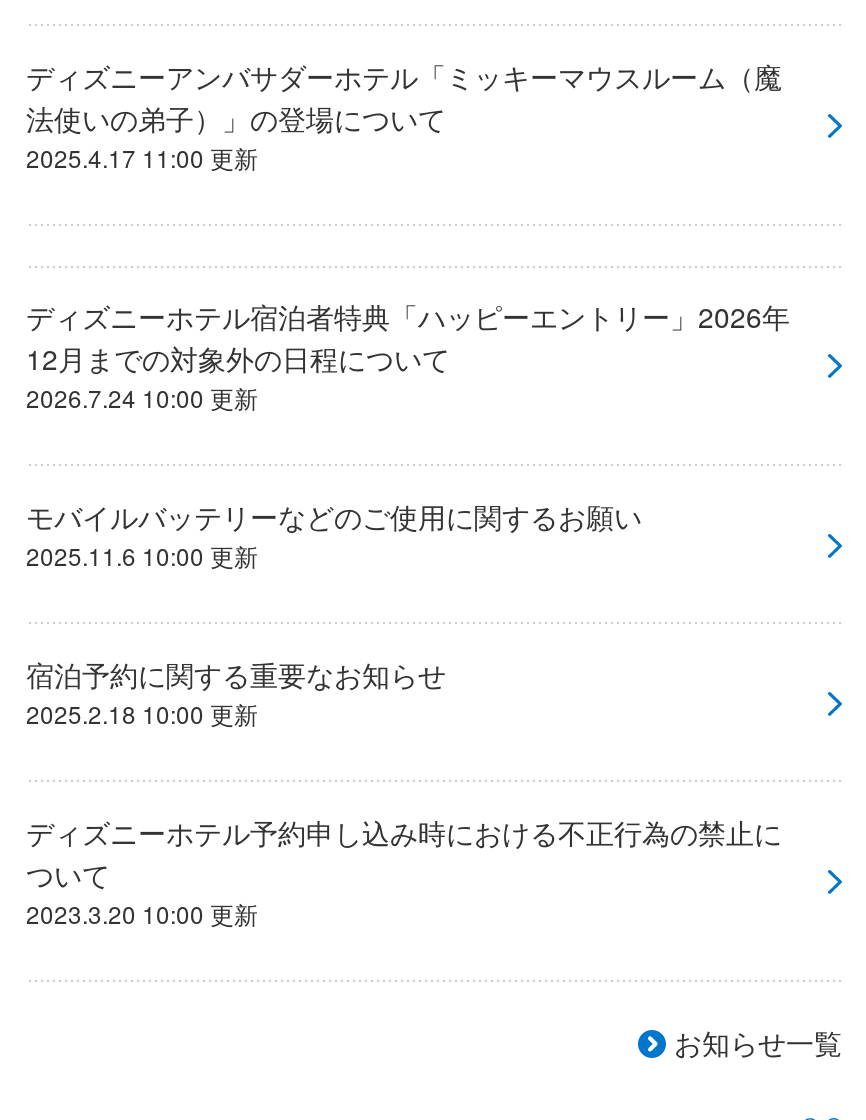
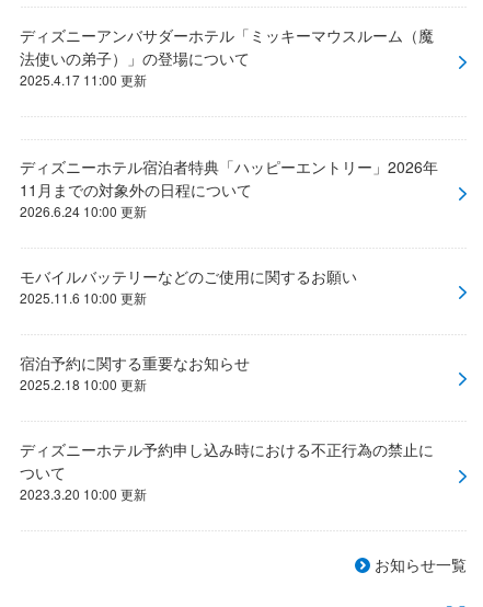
- 12月までの対象外の日程について
+ 11月までの対象外の日程について

- 2026.7.24 10:00 更新
+ 2026.6.24 10:00 更新
